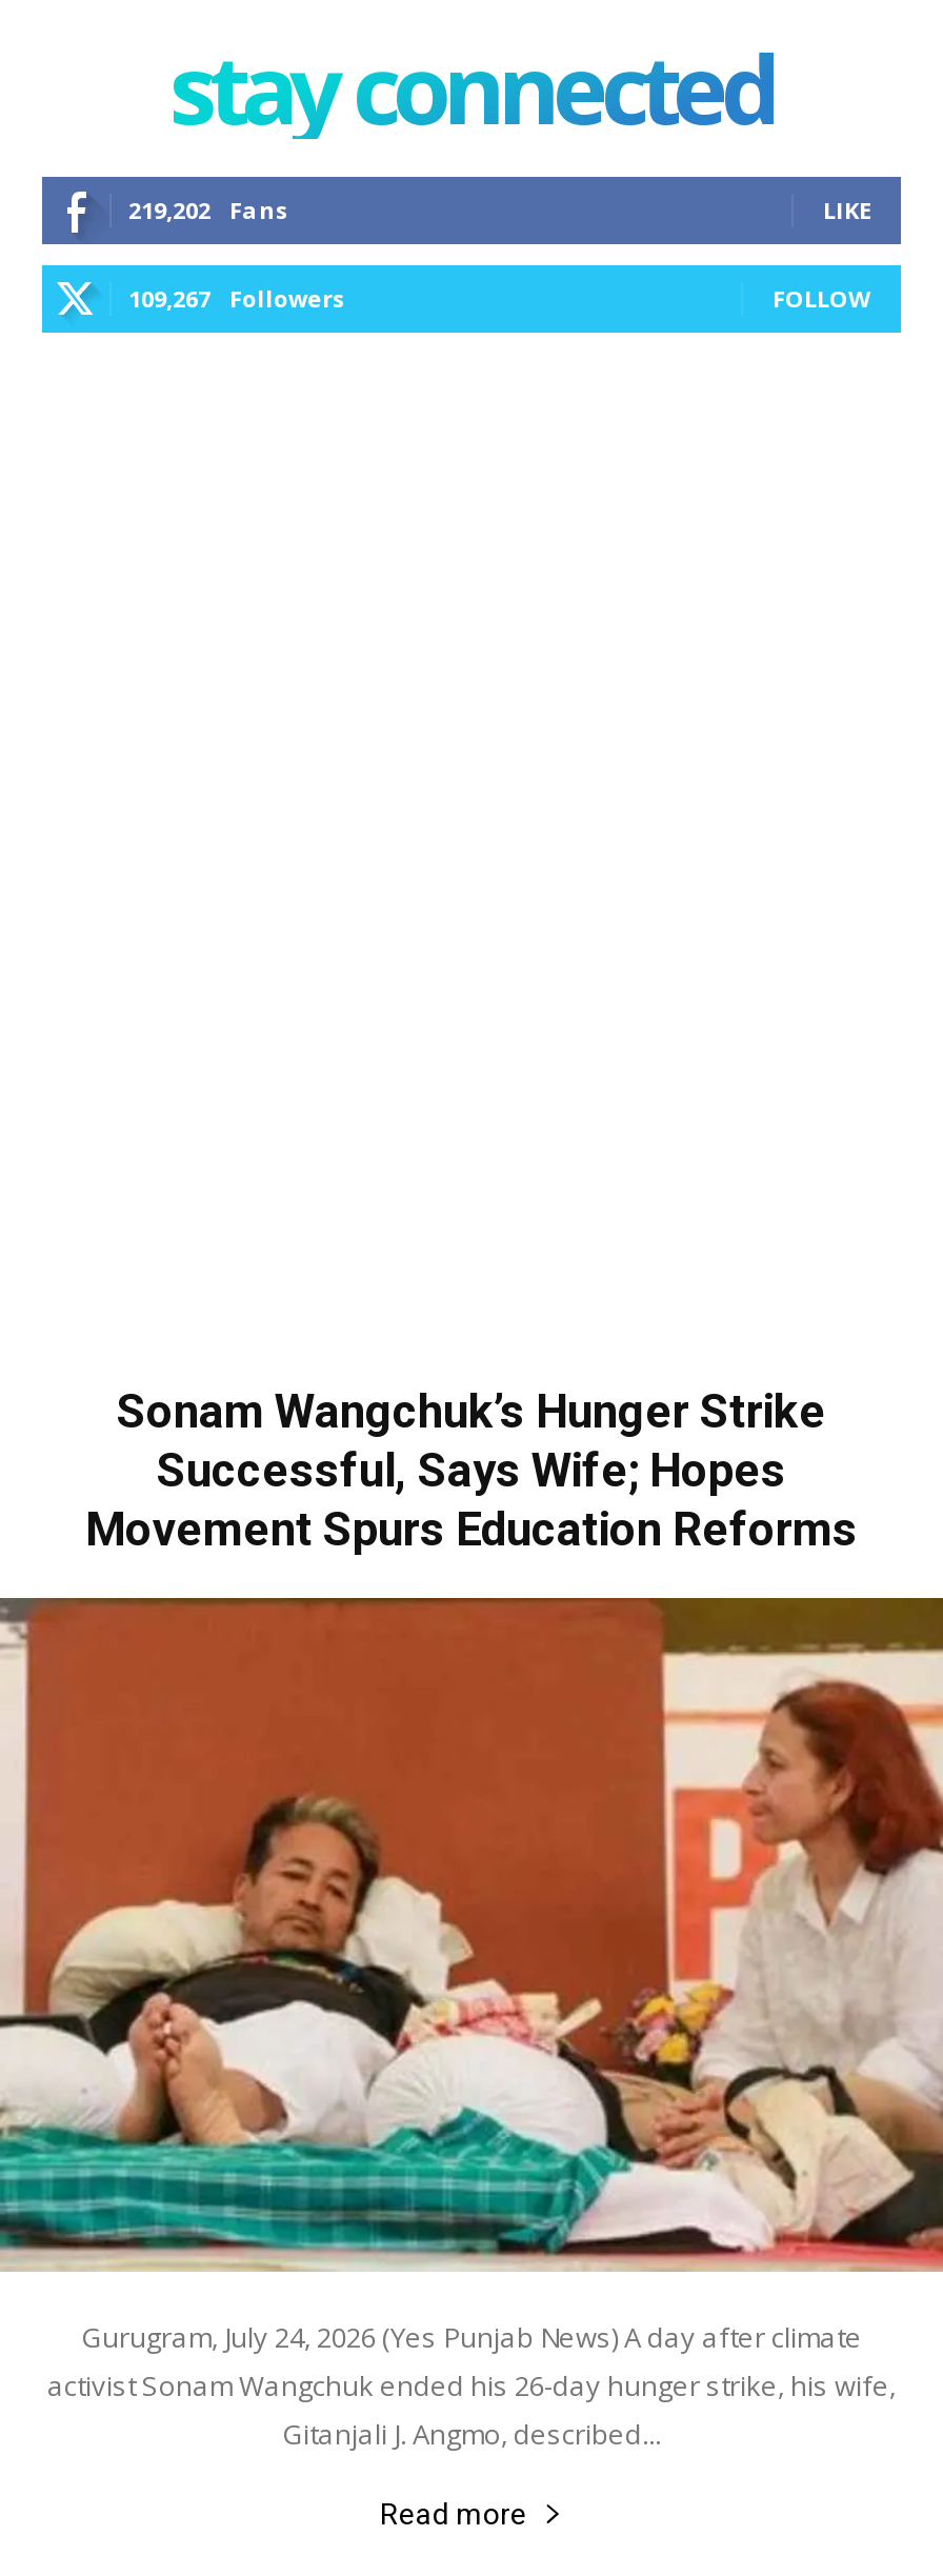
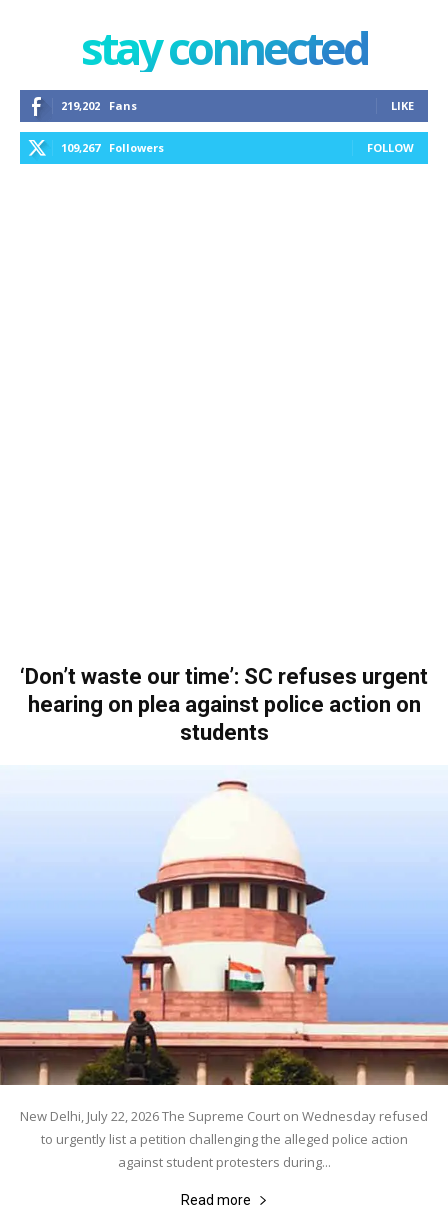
- Sonam Wangchuk’s Hunger Strike
- Successful, Says Wife; Hopes
- Movement Spurs Education Reforms
+ ‘Don’t waste our time’: SC refuses urgent
+ hearing on plea against police action on
+ students

- [image]
- Gurugram, July 24, 2026 (Yes Punjab News) A day after climate
- activist Sonam Wangchuk ended his 26-day hunger strike, his wife,
- Gitanjali J. Angmo, described...
+ [image]
+ New Delhi, July 22, 2026 The Supreme Court on Wednesday refused
+ to urgently list a petition challenging the alleged police action
+ against student protesters during...
